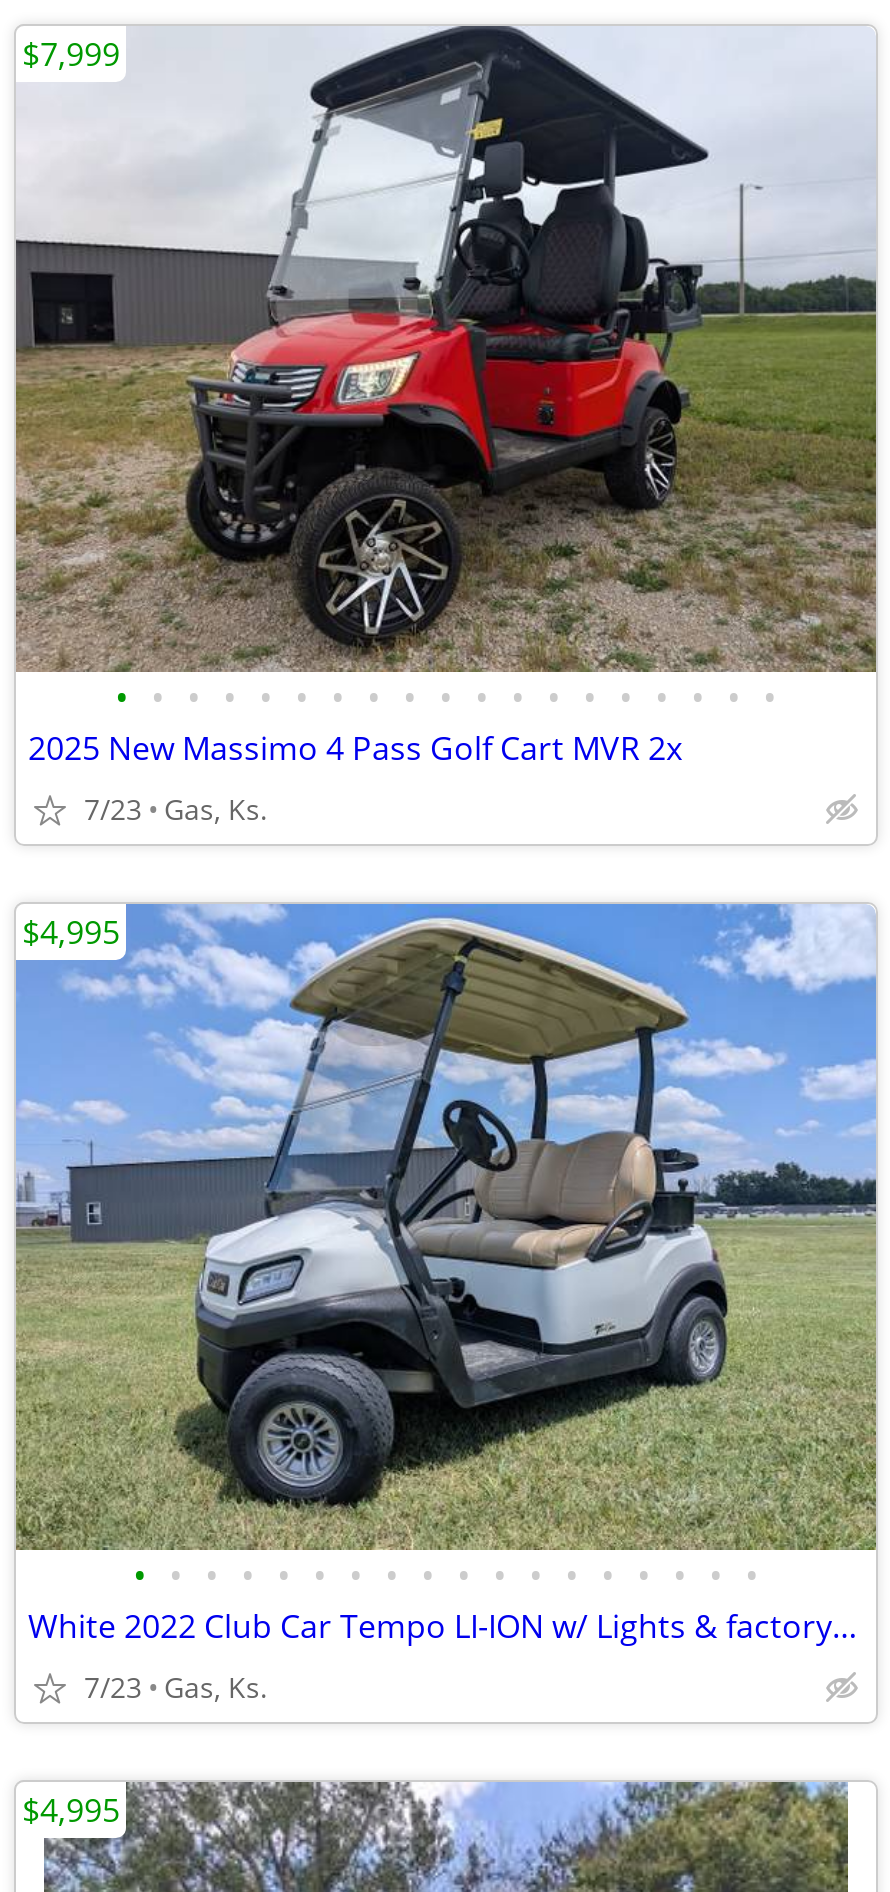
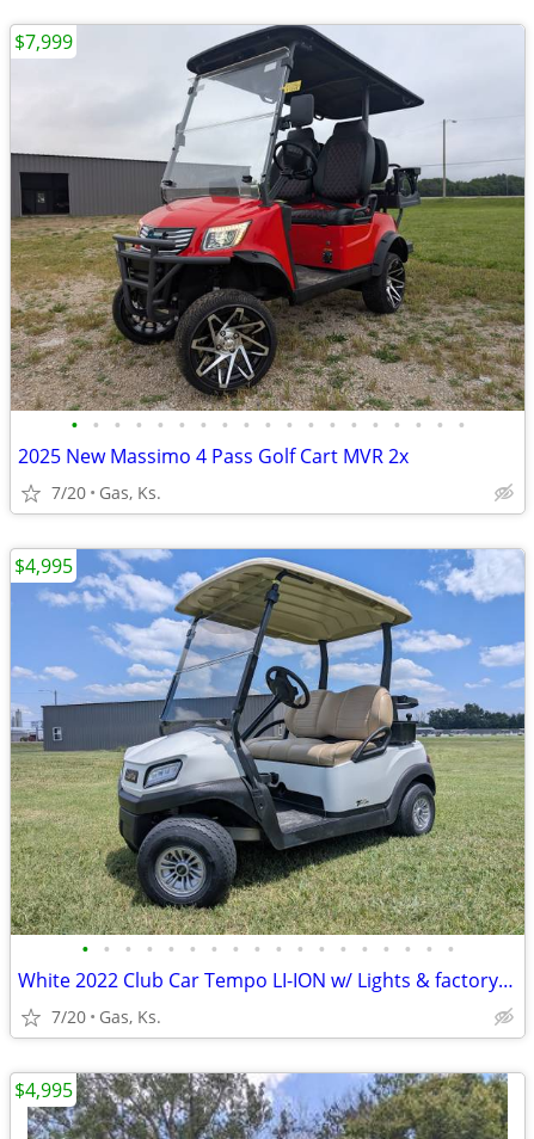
- 7/23 Gas, Ks.
+ 7/20 Gas, Ks.

- 7/23 Gas, Ks.
+ 7/20 Gas, Ks.
